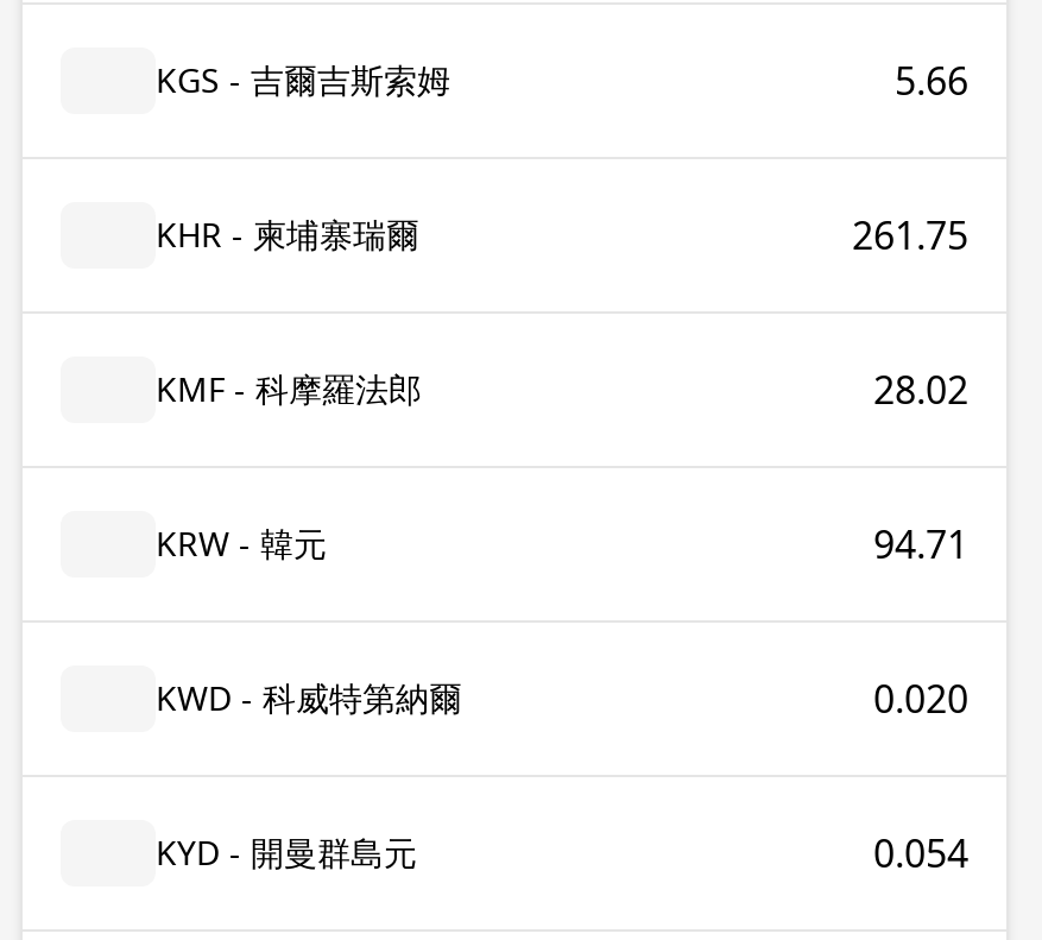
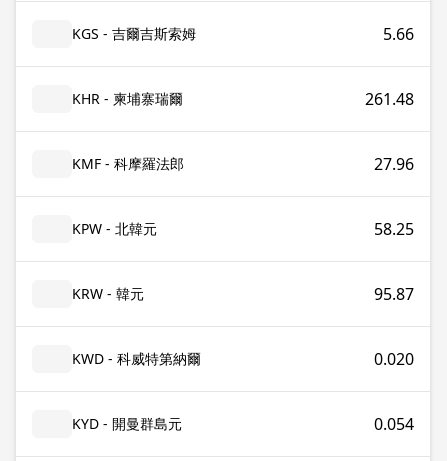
- 261.75
+ 261.48

- 28.02
+ 27.96
+ KPW - 北韓元
+ 58.25

- 94.71
+ 95.87
